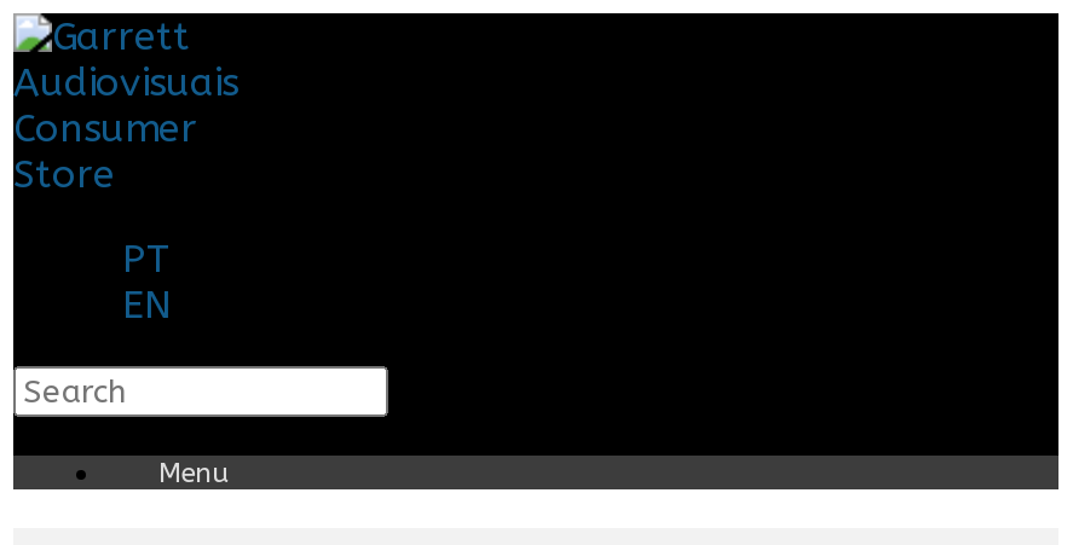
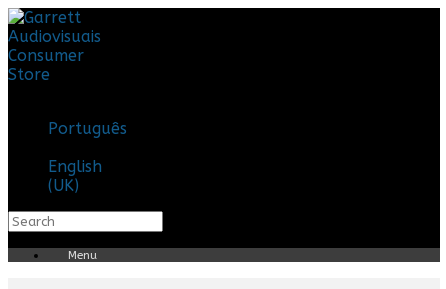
- PT
- EN
+ Português
+ English
+ (UK)
